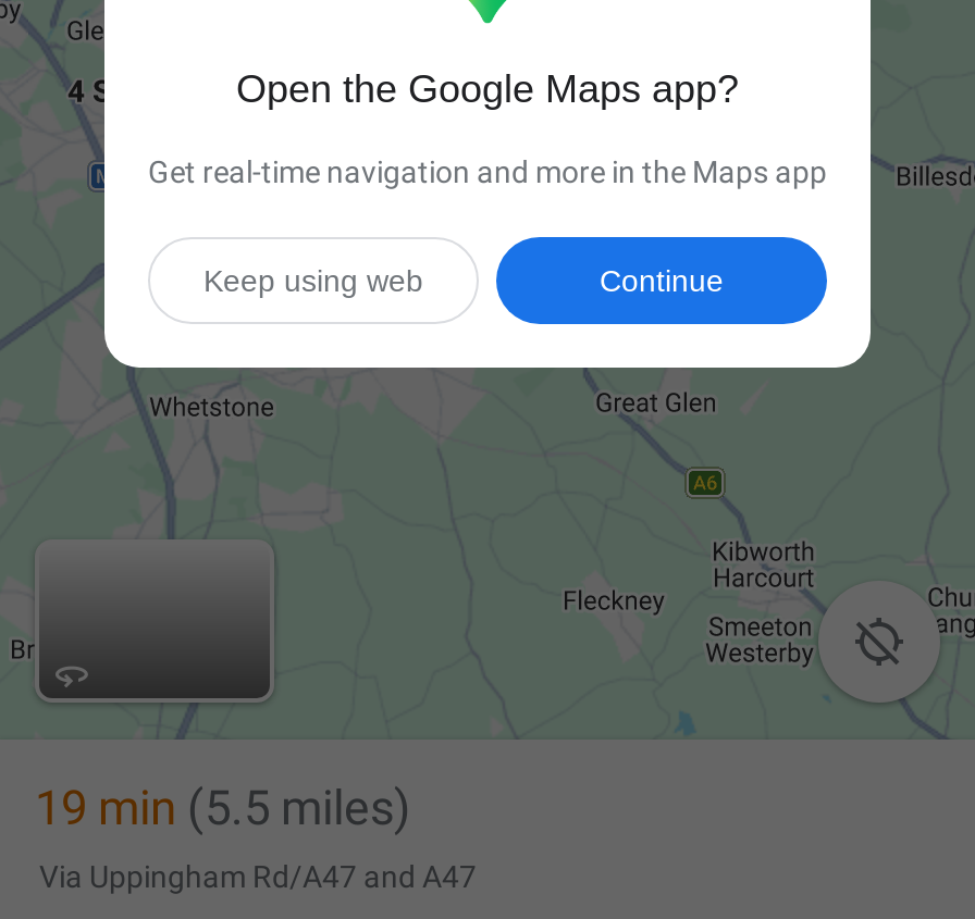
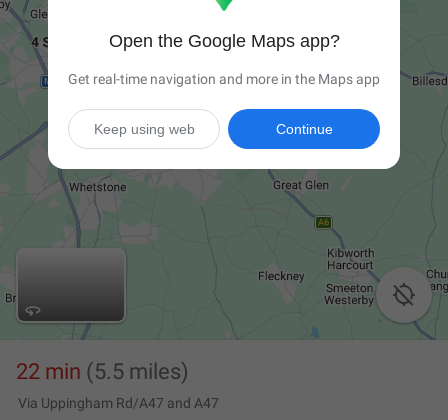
- 19 min (5.5 miles)
+ 22 min (5.5 miles)
